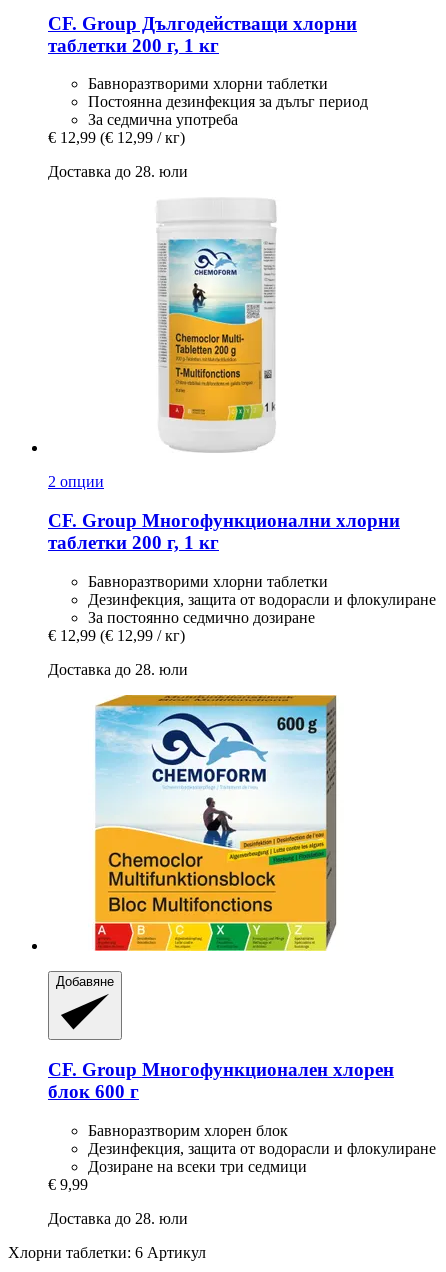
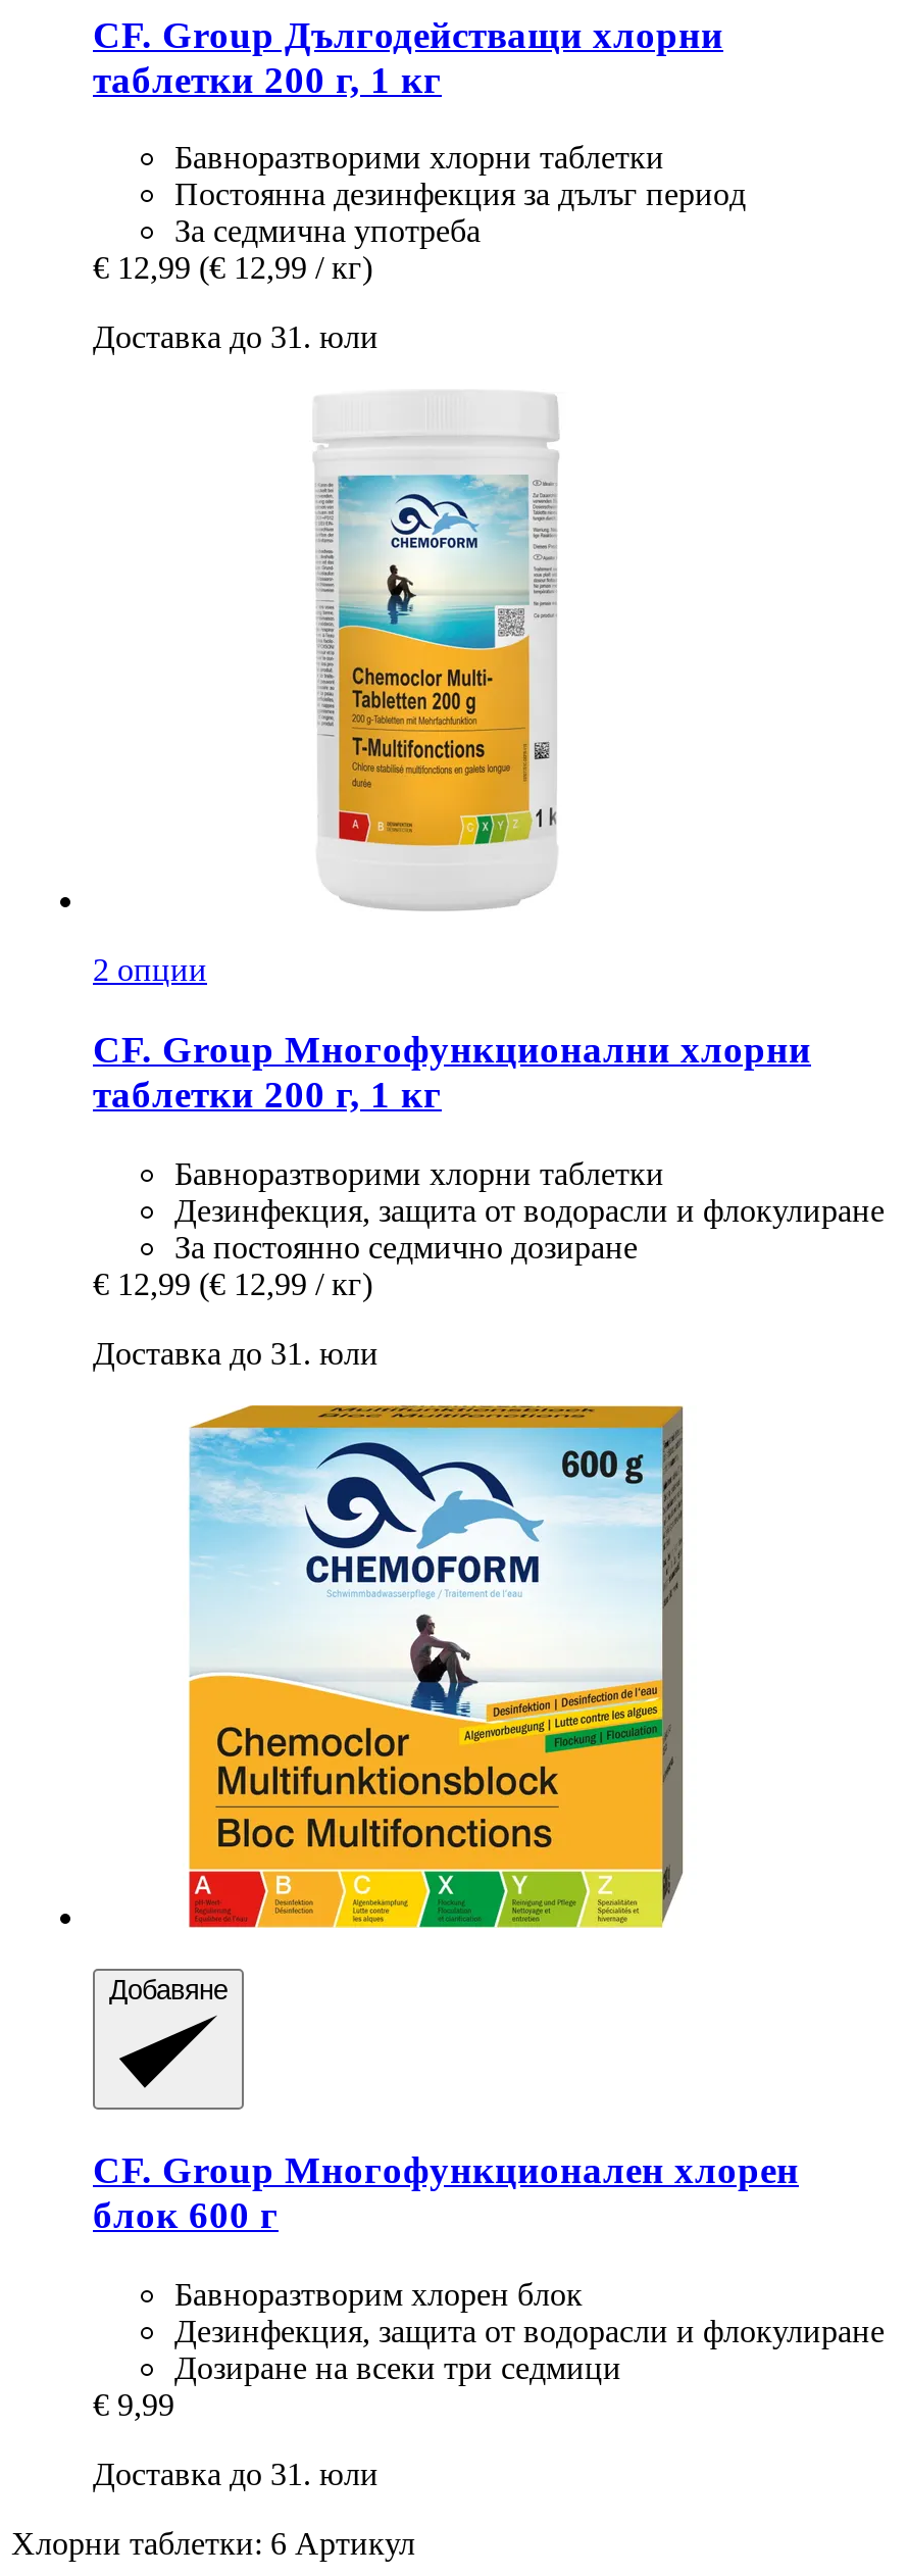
- Доставка до 28. юли
+ Доставка до 31. юли

- Доставка до 28. юли
+ Доставка до 31. юли

- Доставка до 28. юли
+ Доставка до 31. юли
